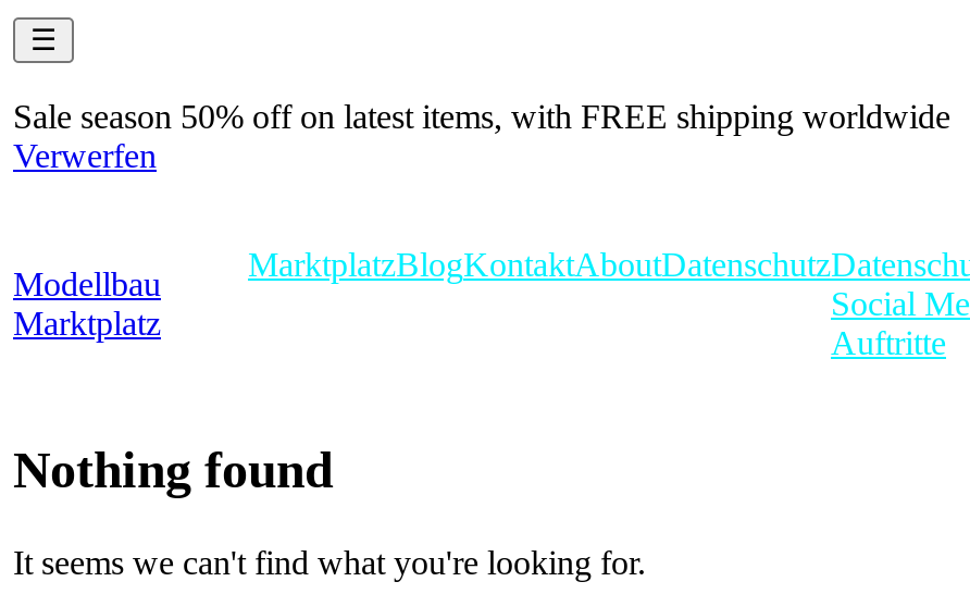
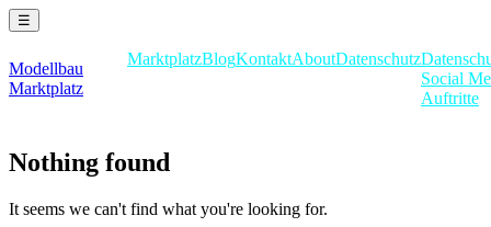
- Sale season 50% off on latest items, with FREE shipping worldwide
- Verwerfen
